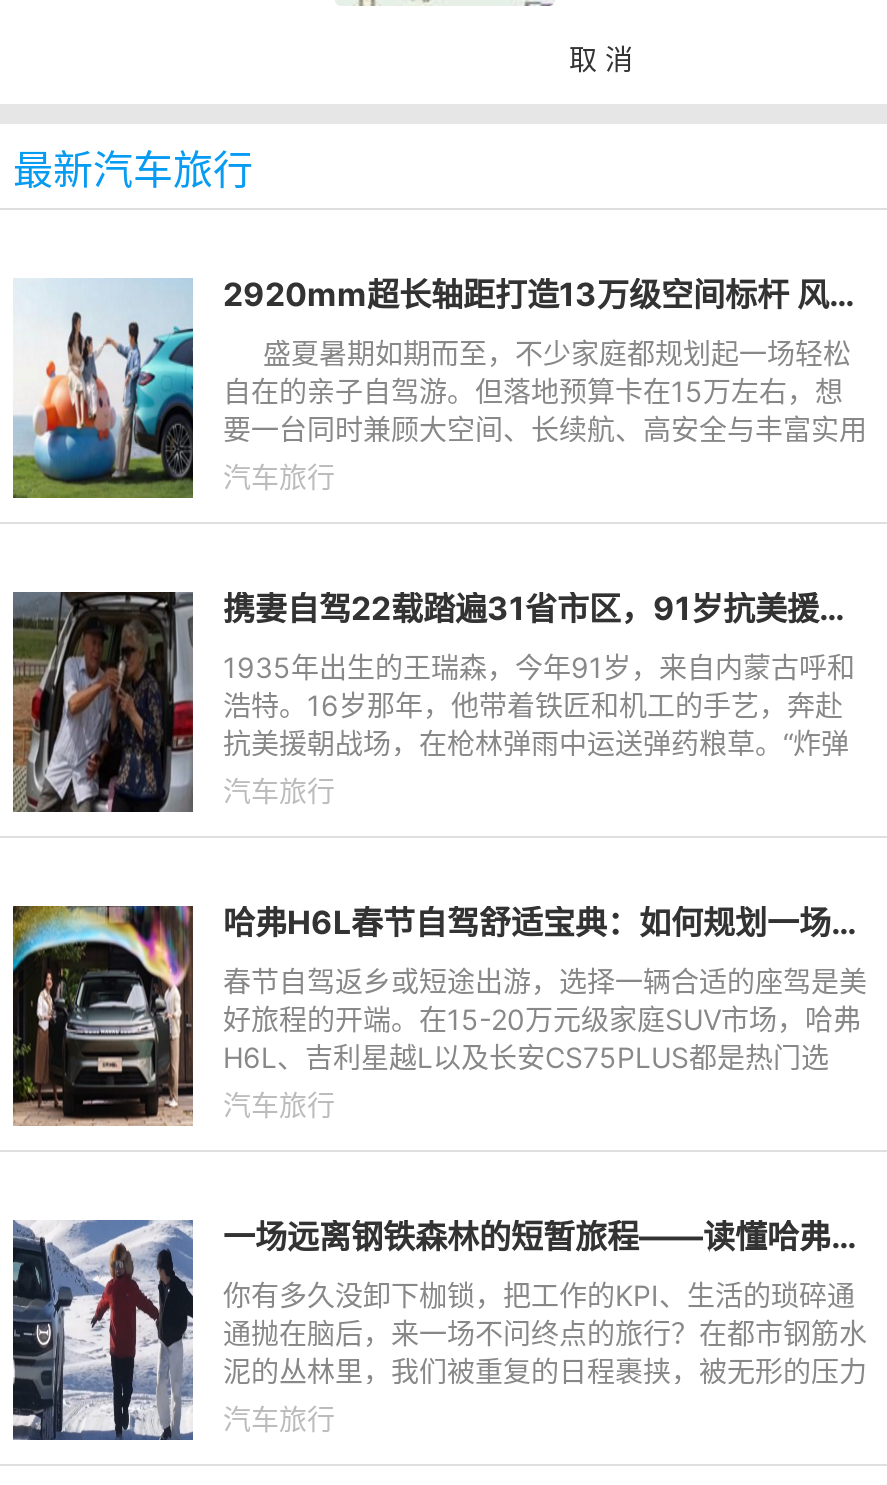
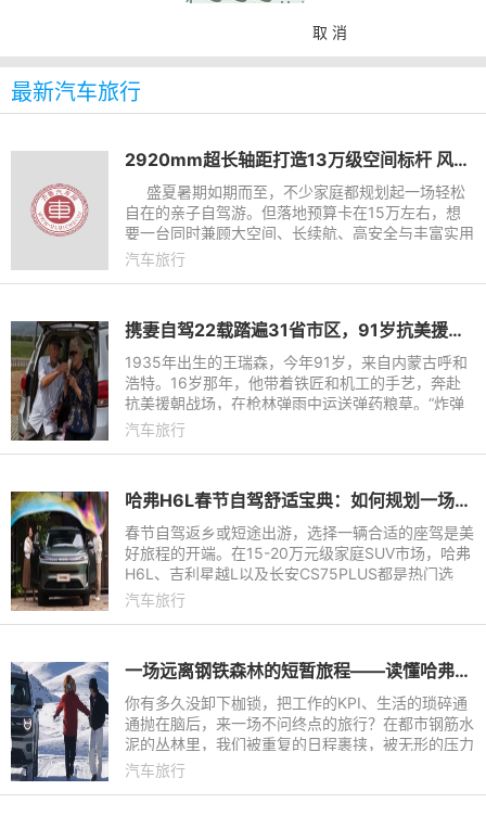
- [image]
+ [image]
